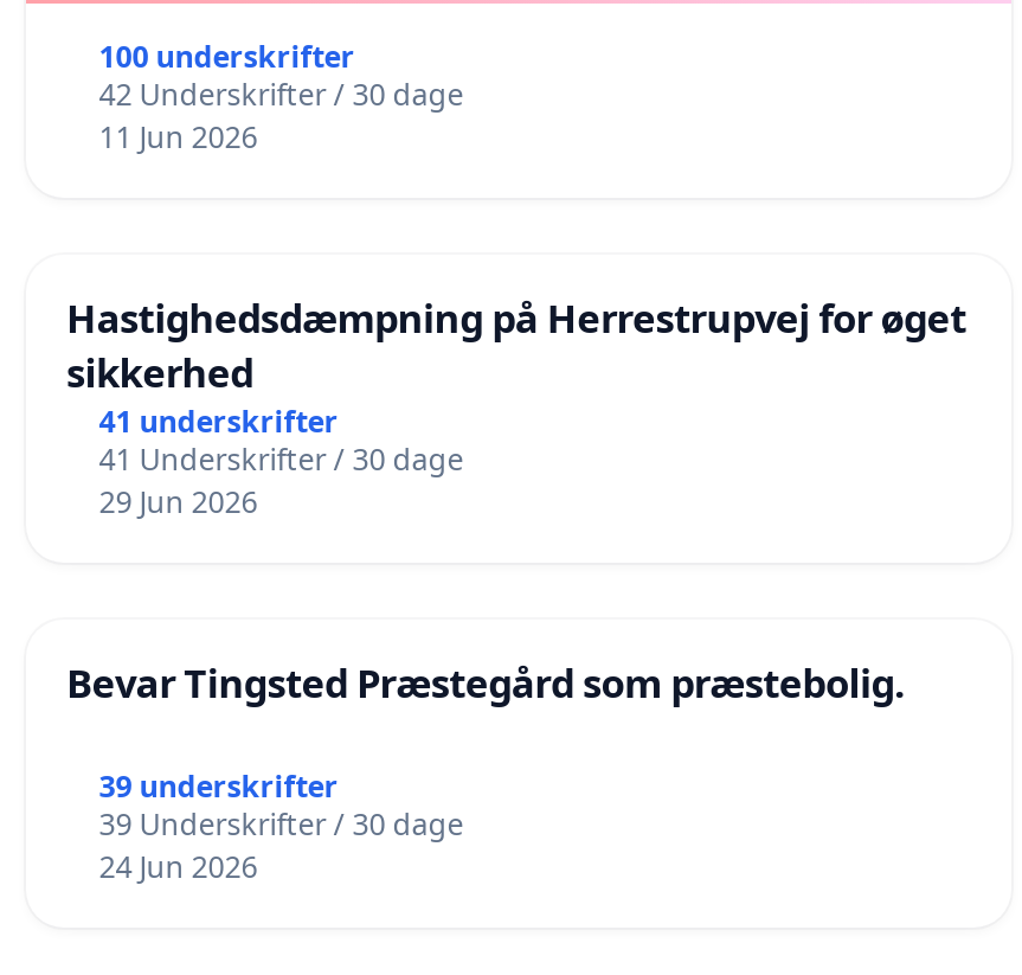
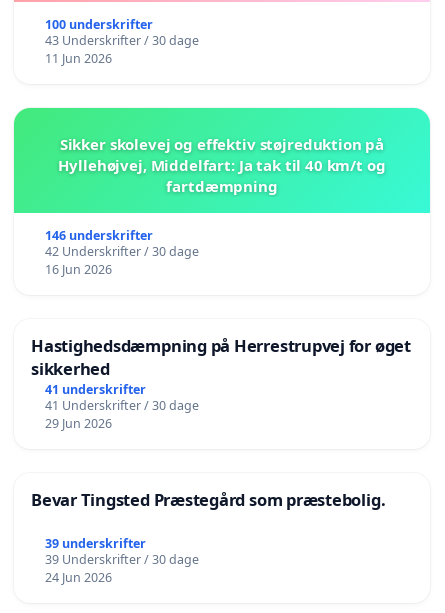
moved down: 42 Underskrifter / 30 dage

+ 43 Underskrifter / 30 dage

+ [image]
+ Sikker skolevej og effektiv støjreduktion på
+ Hyllehøjvej, Middelfart: Ja tak til 40 km/t og
+ fartdæmpning
+ 146 underskrifter
+ 16 Jun 2026
